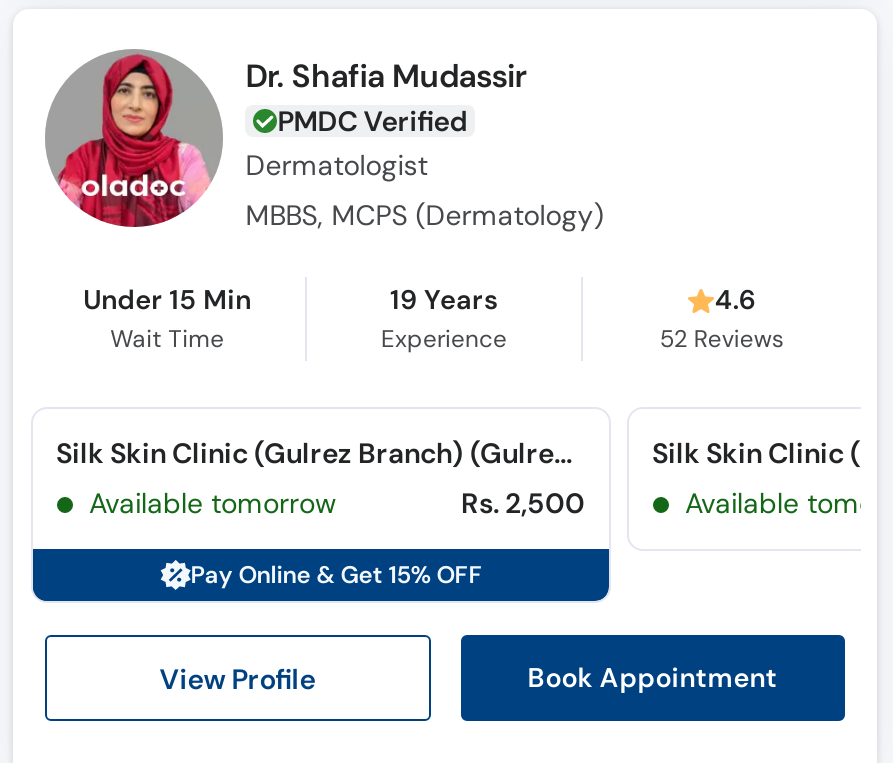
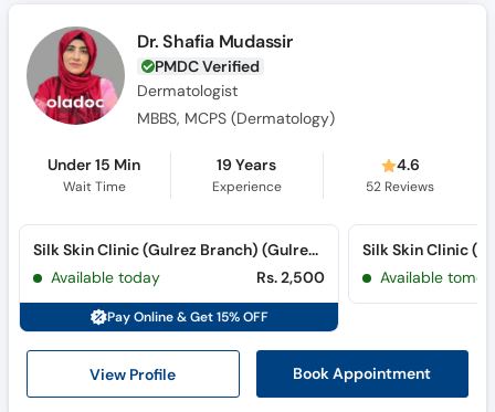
- Available tomorrow
+ Available today
